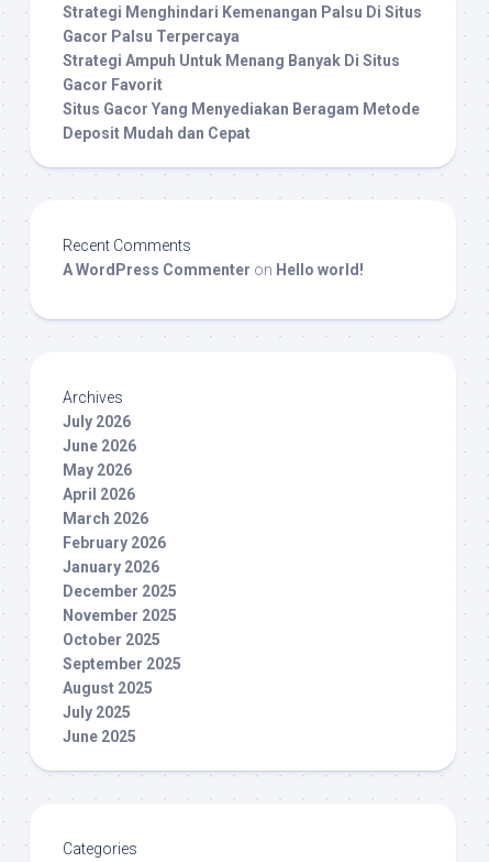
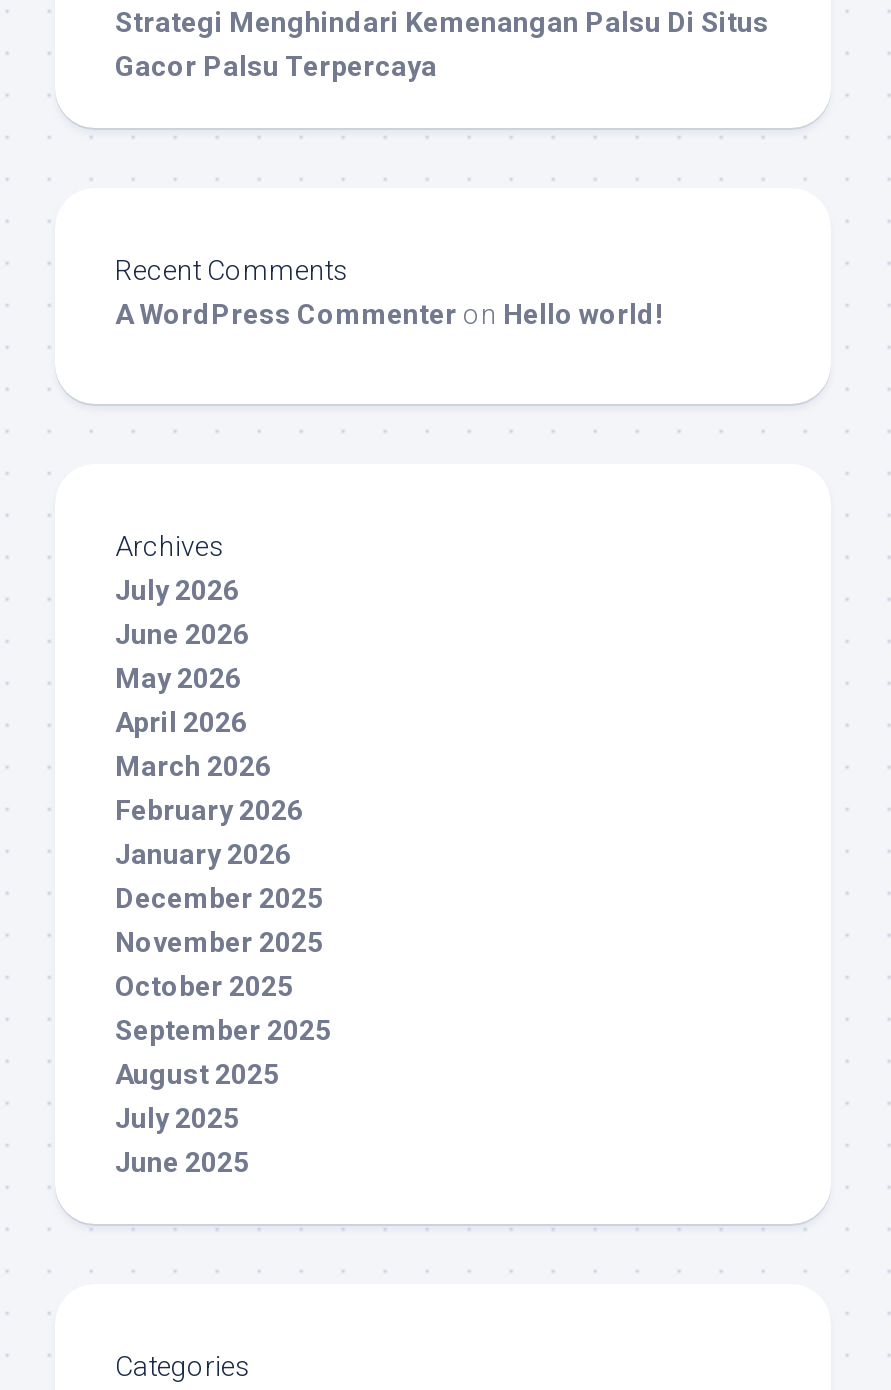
- Strategi Ampuh Untuk Menang Banyak Di Situs
- Gacor Favorit
- Situs Gacor Yang Menyediakan Beragam Metode
- Deposit Mudah dan Cepat
